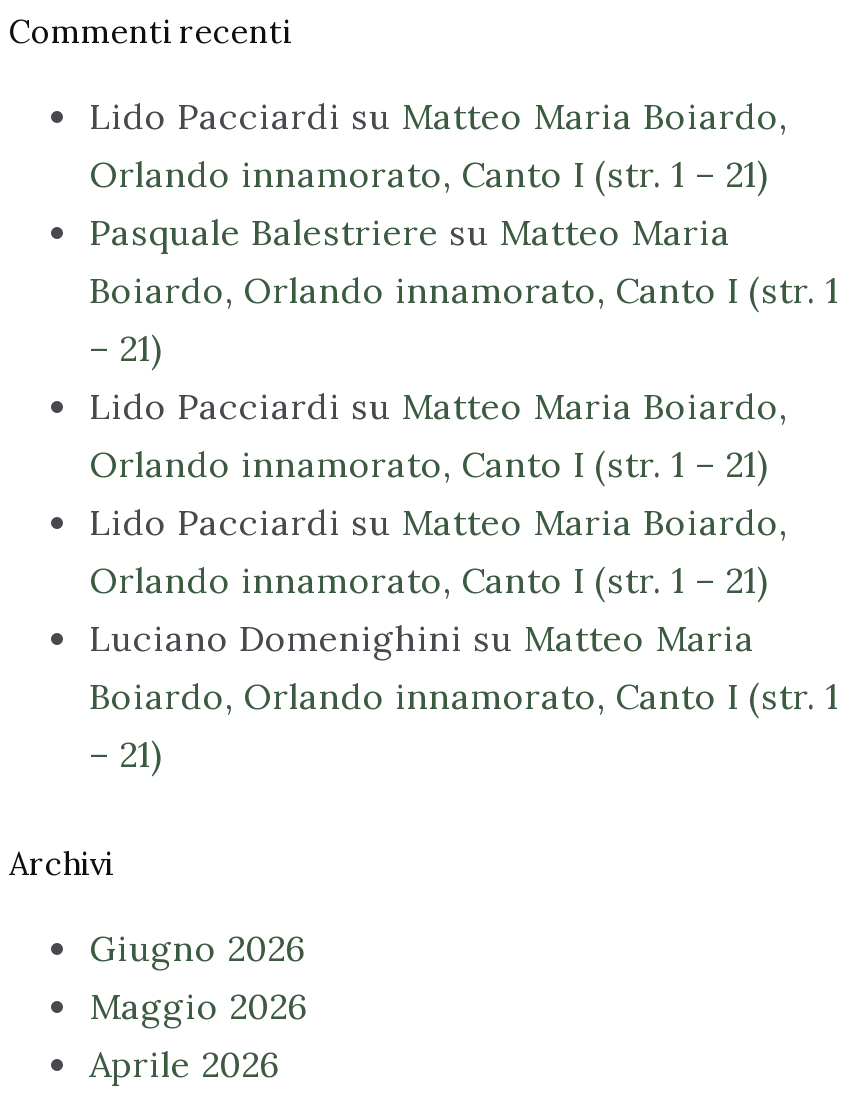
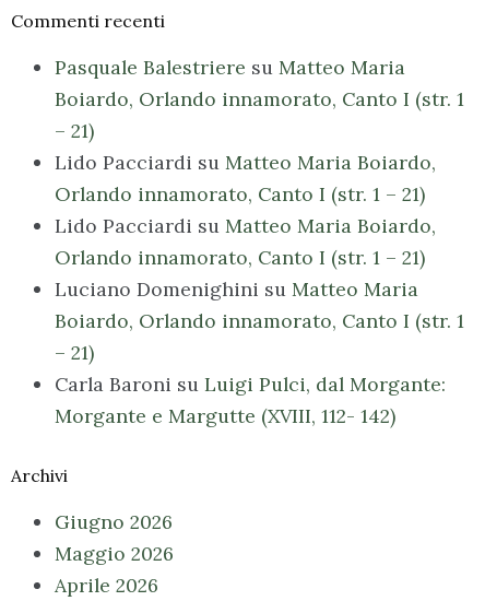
- Lido Pacciardi su Matteo Maria Boiardo,
- Orlando innamorato, Canto I (str. 1 – 21)

moved up: Pasquale Balestriere su Matteo Maria | Boiardo, Orlando innamorato, Canto I (str. 1 | – 21) | ... | Boiardo, Orlando innamorato, Canto I (str. 1 | – 21)

+ Carla Baroni su Luigi Pulci, dal Morgante:
+ Morgante e Margutte (XVIII, 112- 142)
